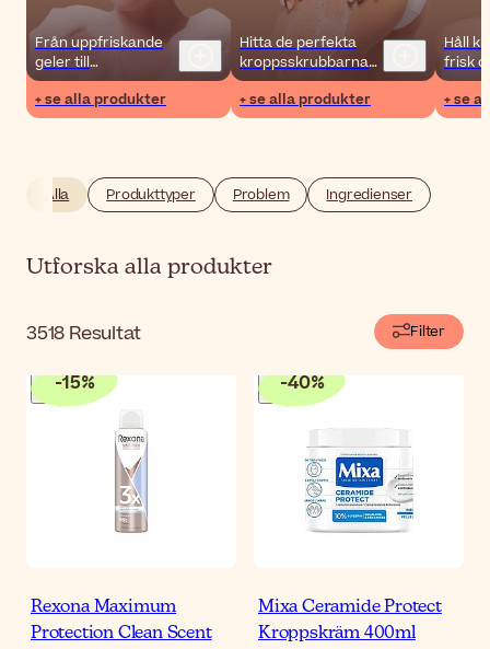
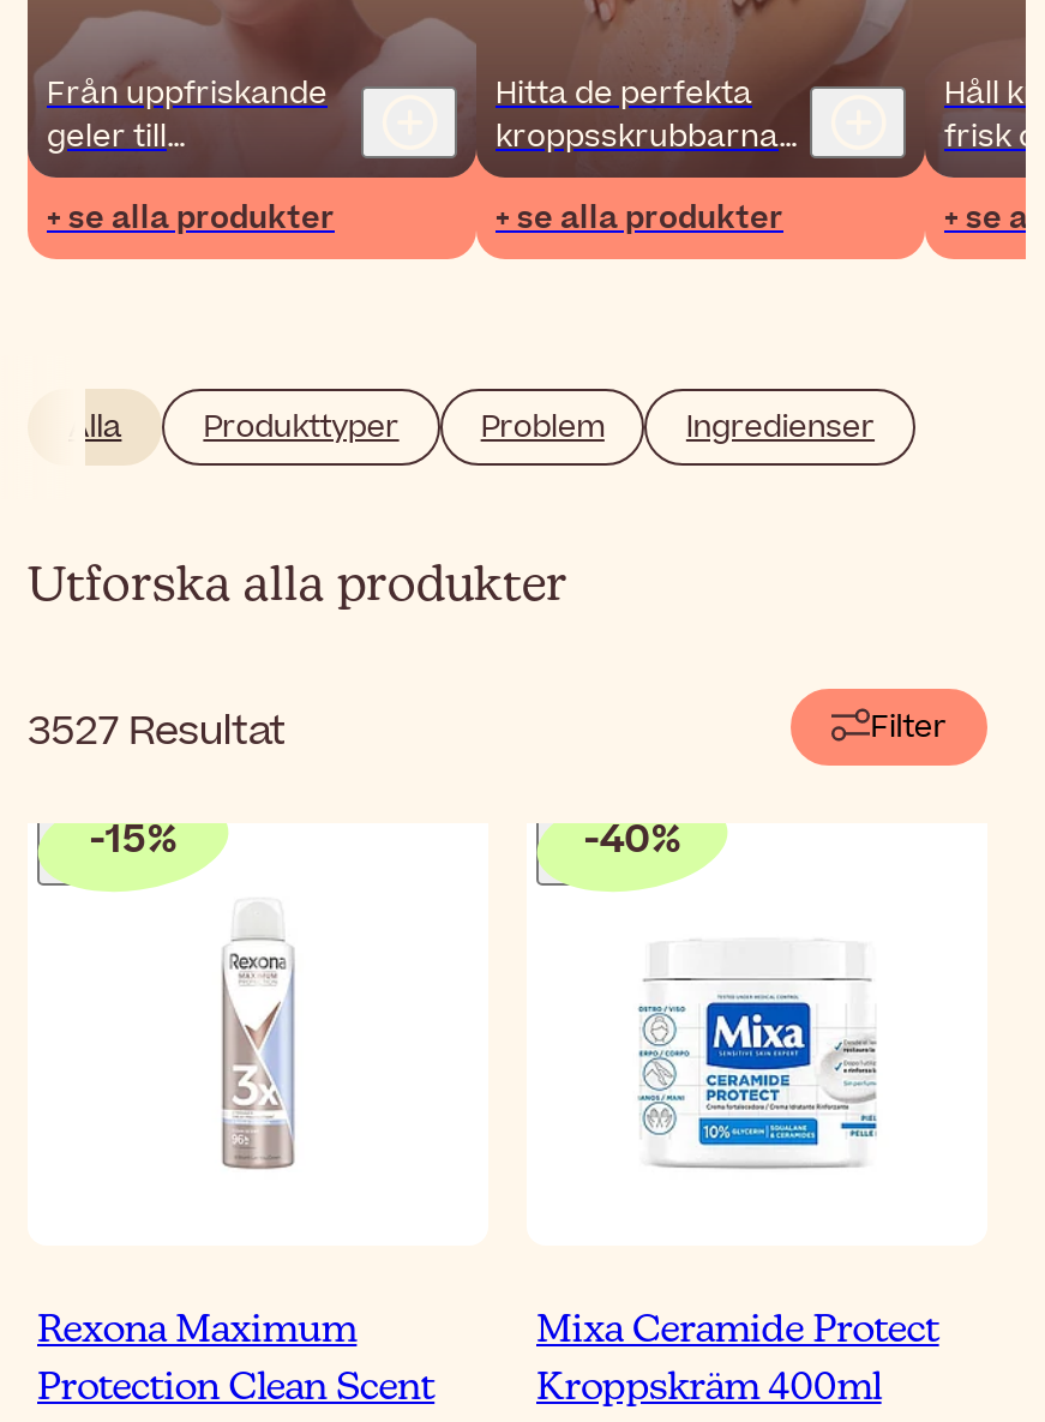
- 3518 Resultat
+ 3527 Resultat
